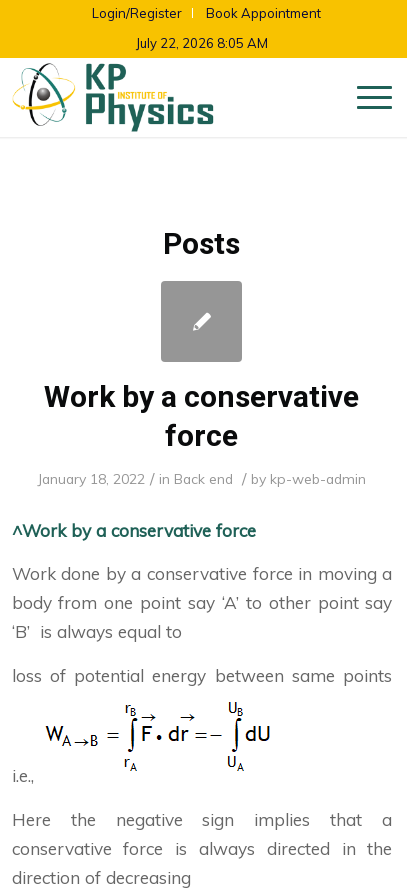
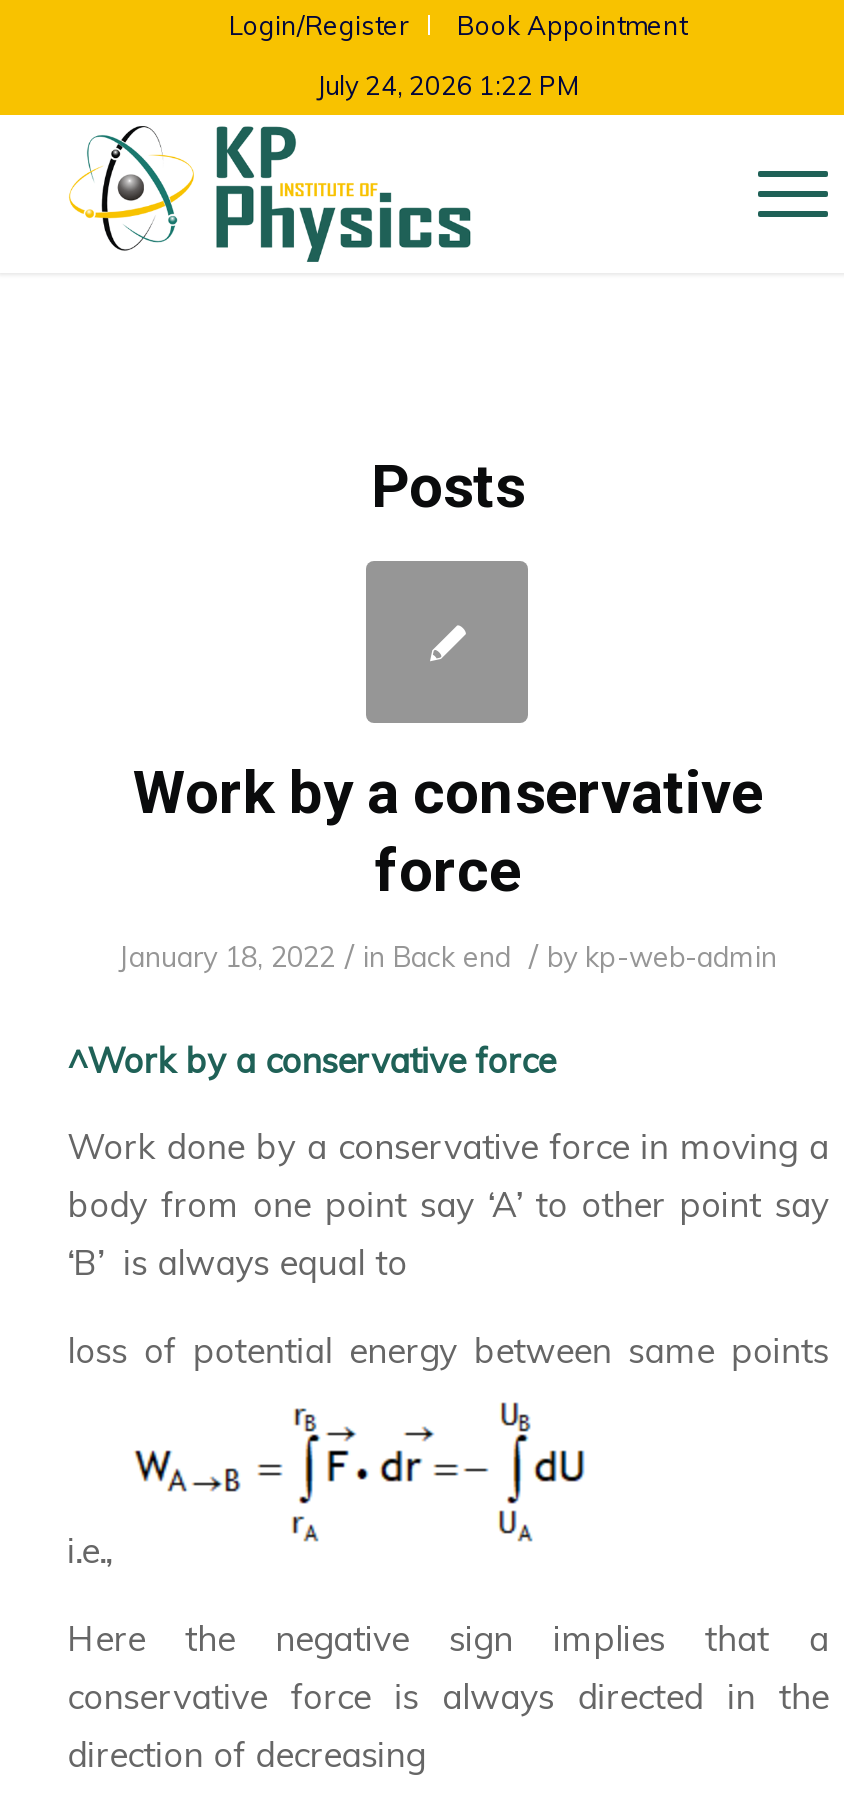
- July 22, 2026 8:05 AM
+ July 24, 2026 1:22 PM
